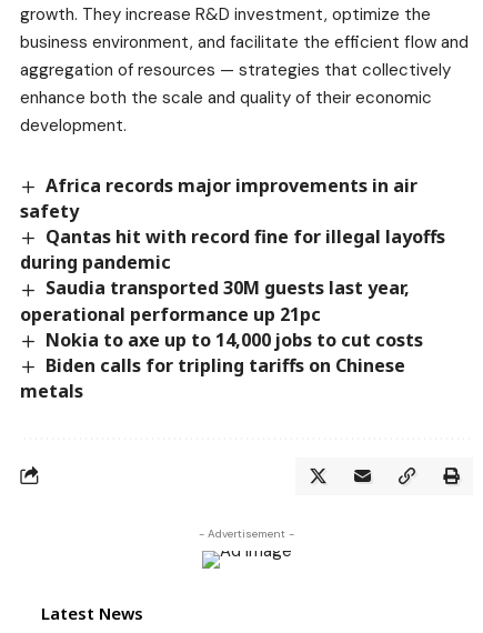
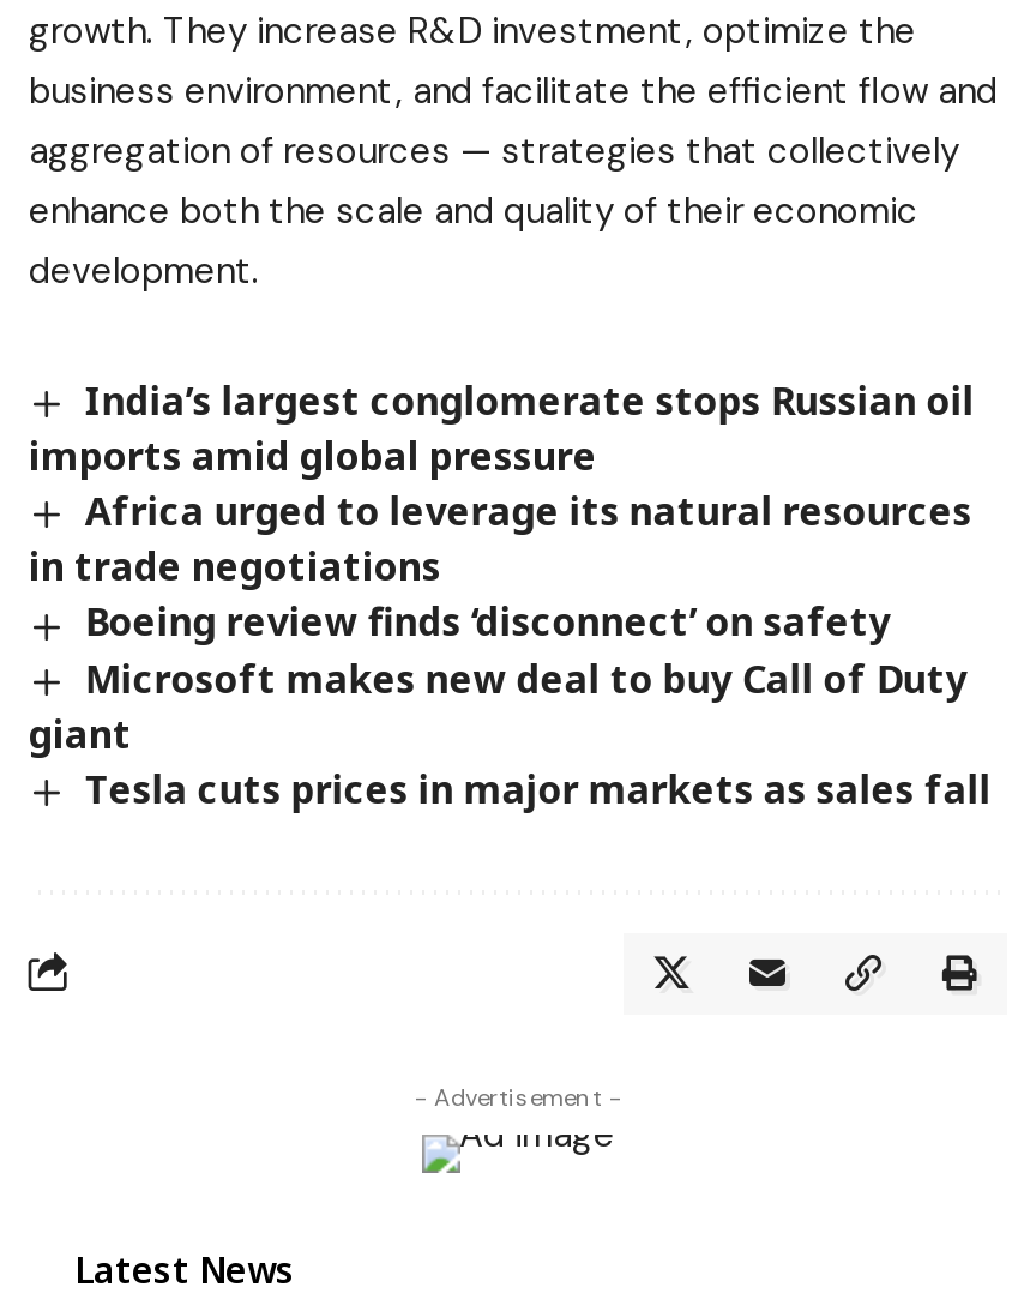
- Africa records major improvements in air
- safety
- Qantas hit with record fine for illegal layoffs
- during pandemic
- Saudia transported 30M guests last year,
- operational performance up 21pc
- Nokia to axe up to 14,000 jobs to cut costs
- Biden calls for tripling tariffs on Chinese
- metals
+ India’s largest conglomerate stops Russian oil
+ imports amid global pressure
+ Africa urged to leverage its natural resources
+ in trade negotiations
+ Boeing review finds ‘disconnect’ on safety
+ Microsoft makes new deal to buy Call of Duty
+ giant
+ Tesla cuts prices in major markets as sales fall
